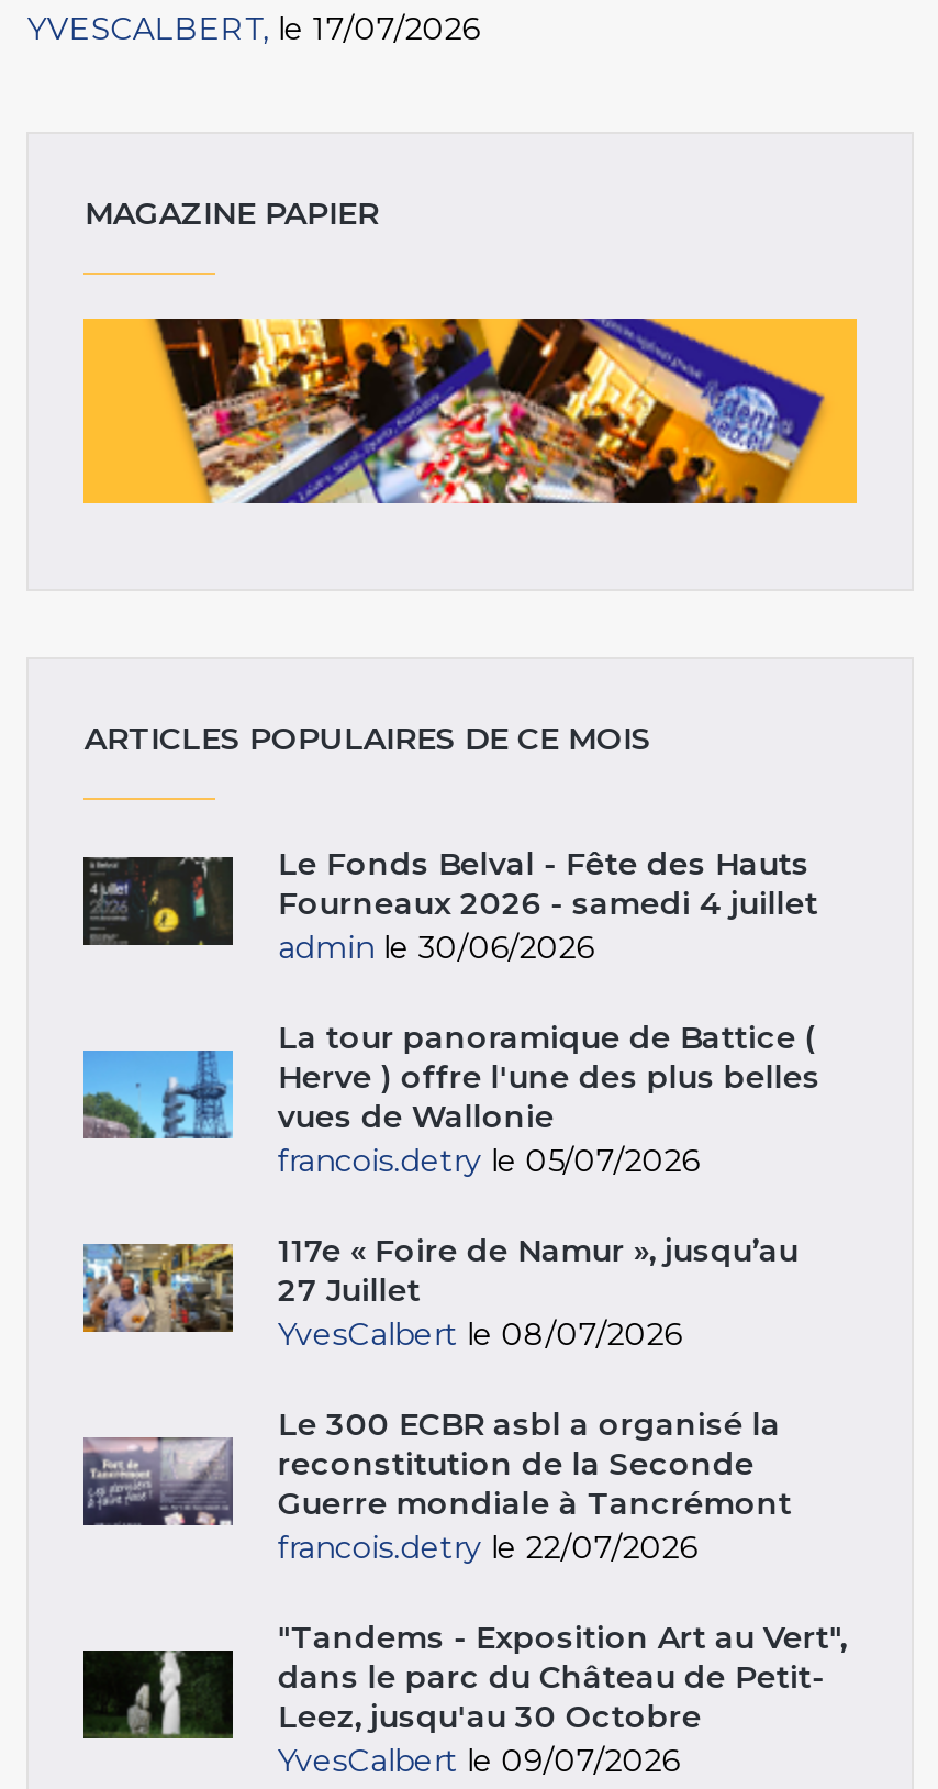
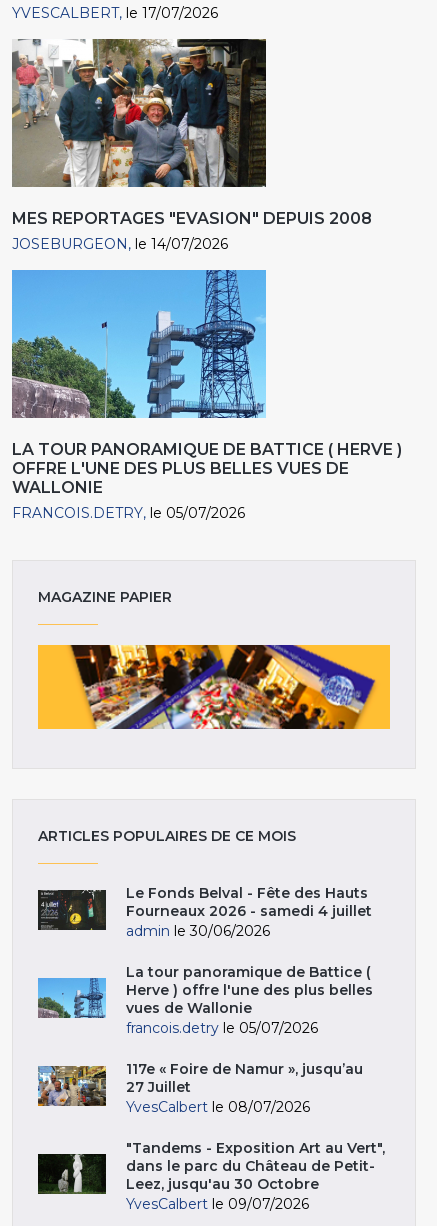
+ [image]
+ MES REPORTAGES "EVASION" DEPUIS 2008
+ JOSEBURGEON le 14/07/2026

+ [image]
+ LA TOUR PANORAMIQUE DE BATTICE ( HERVE )
+ OFFRE L'UNE DES PLUS BELLES VUES DE
+ WALLONIE
+ FRANCOIS.DETRY le 05/07/2026

moved down: [image] | MAGAZINE PAPIER | ARTICLES POPULAIRES DE CE MOIS | ... | 27 Juillet | YvesCalbert le 08/07/2026

- [image]
- Le 300 ECBR asbl a organisé la
- reconstitution de la Seconde
- Guerre mondiale à Tancrémont
- francois.detry le 22/07/2026
